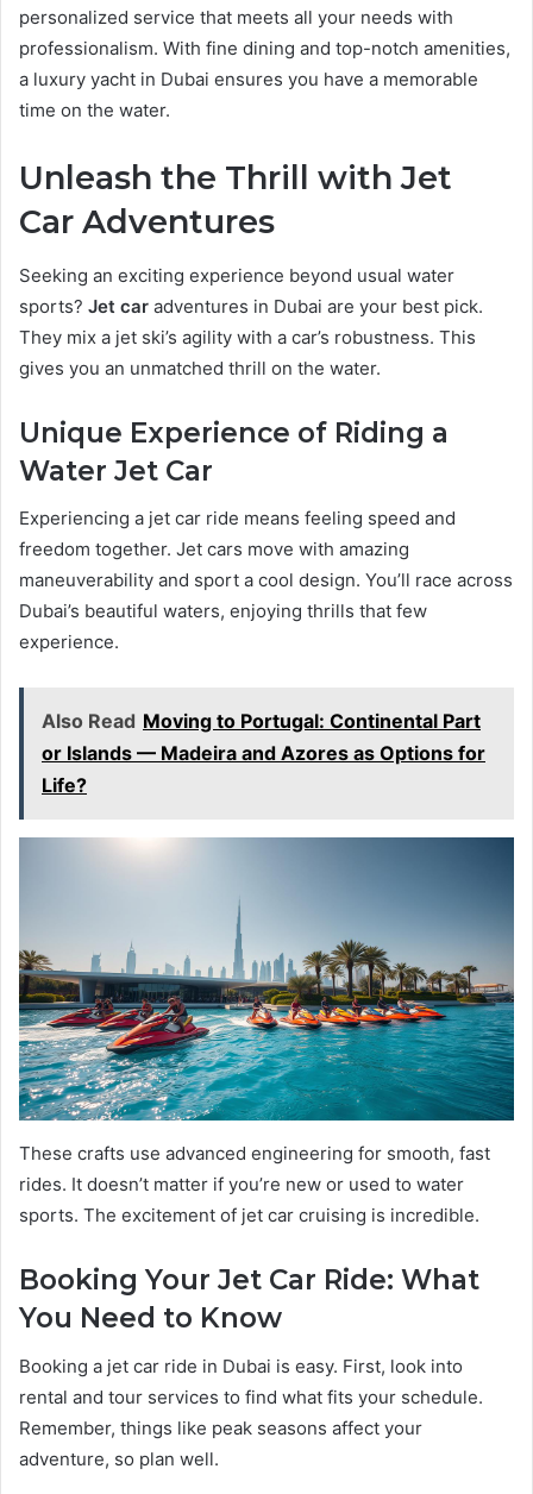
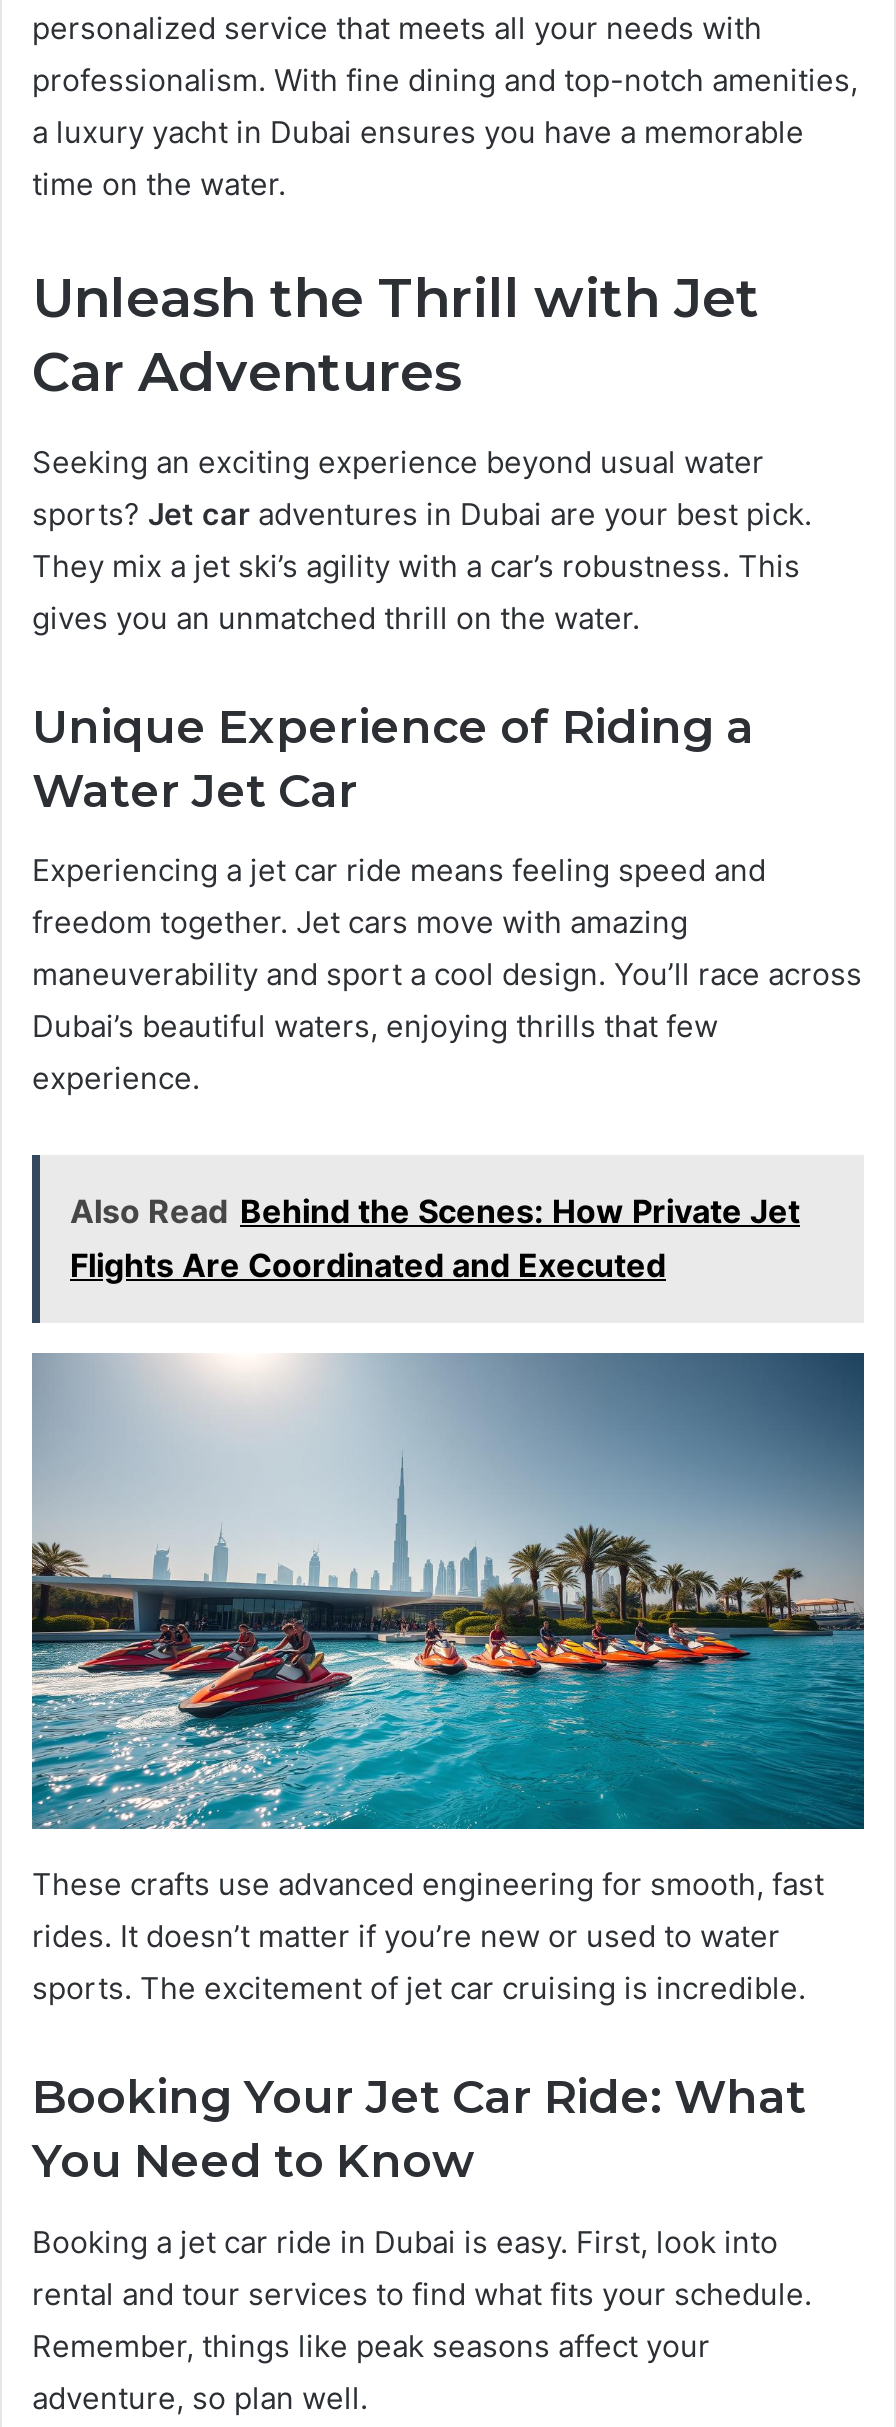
- Also Read Moving to Portugal: Continental Part
- or Islands — Madeira and Azores as Options for
- Life?
+ Also Read Behind the Scenes: How Private Jet
+ Flights Are Coordinated and Executed
